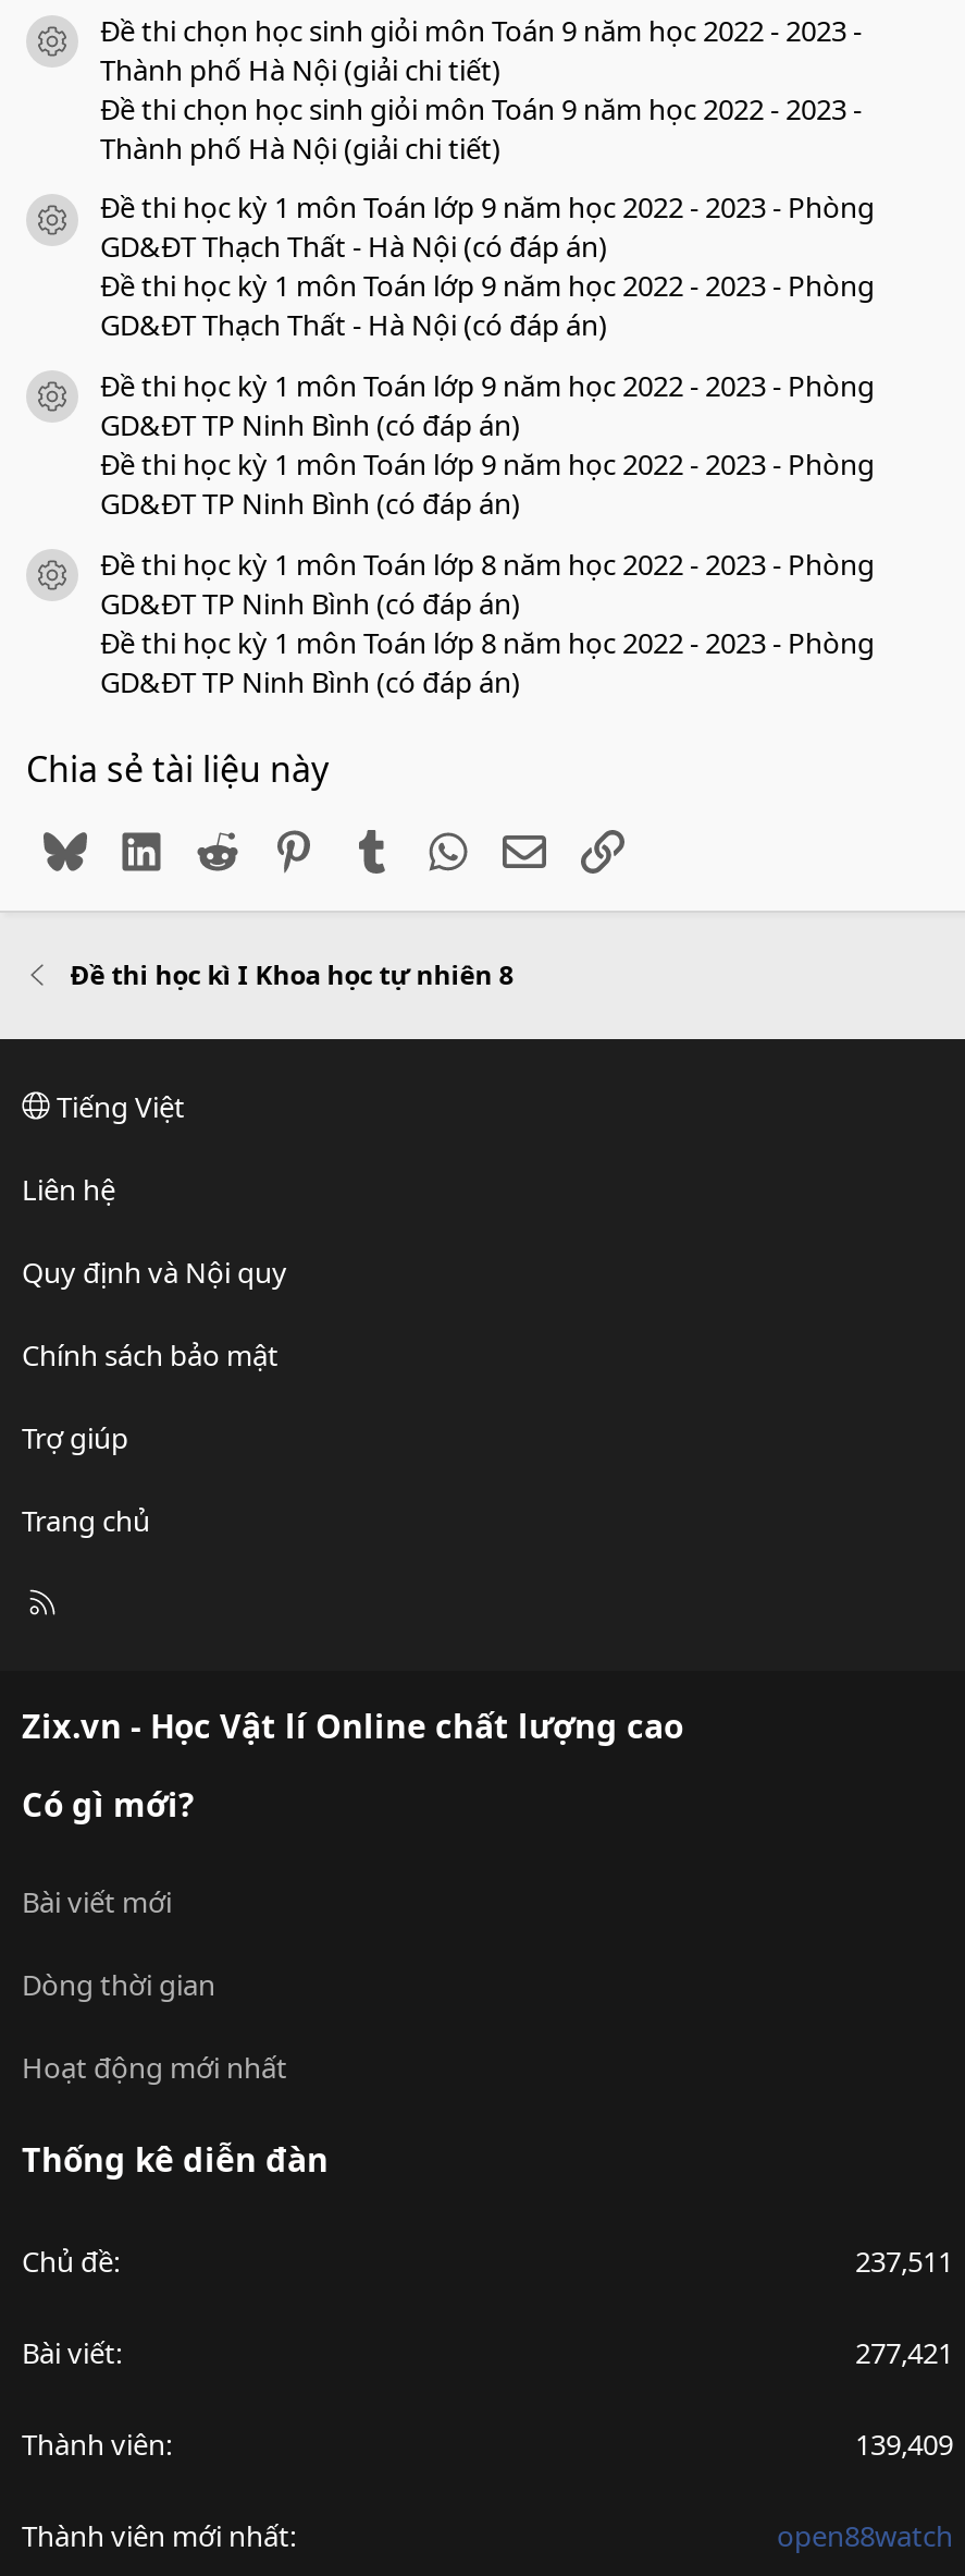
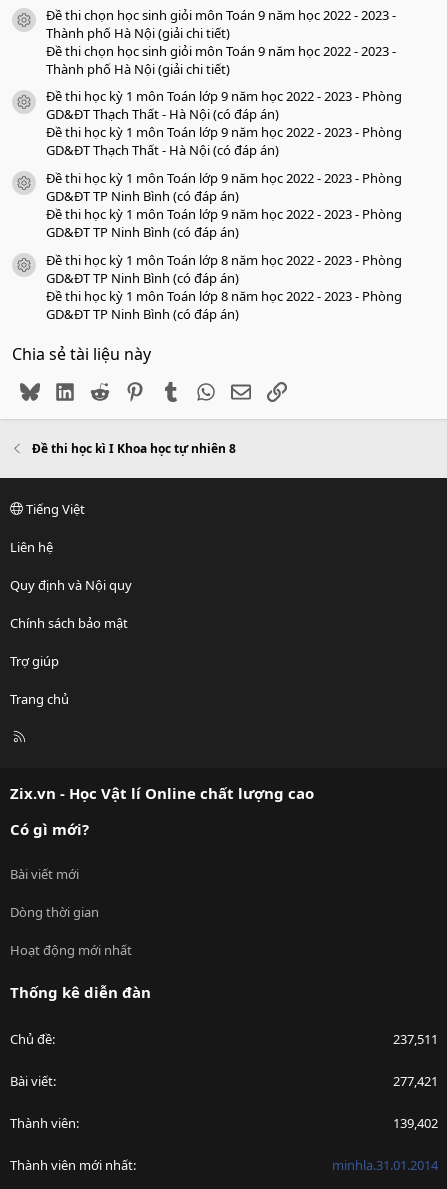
- 139,409
+ 139,402

- open88watch
+ minhla.31.01.2014
